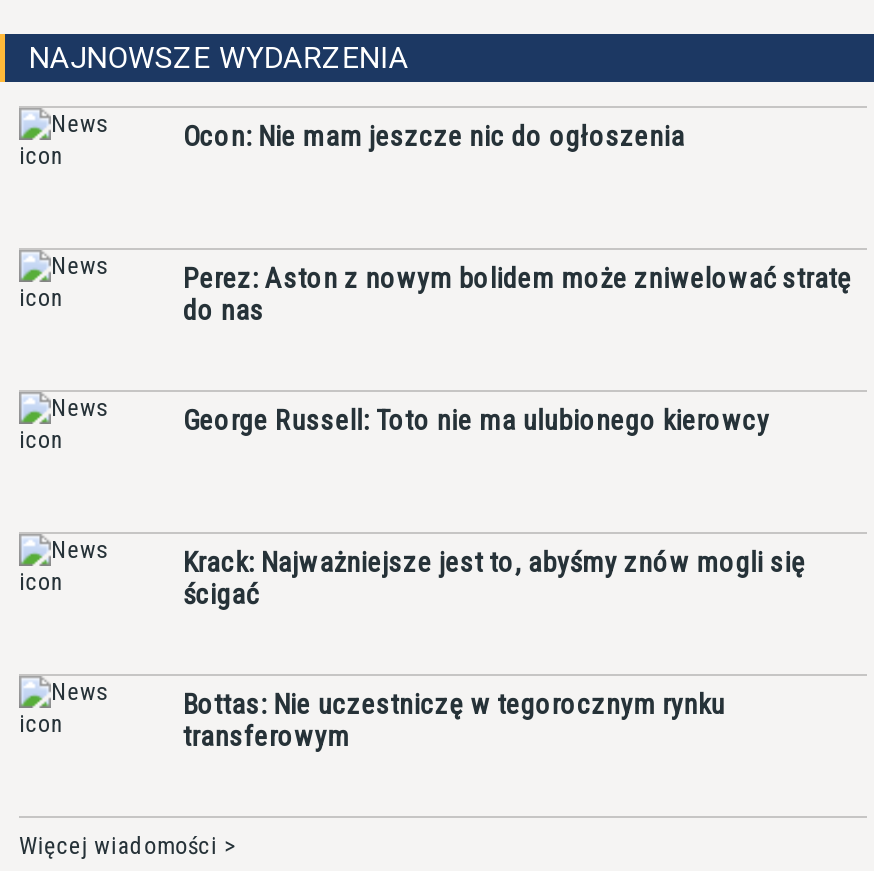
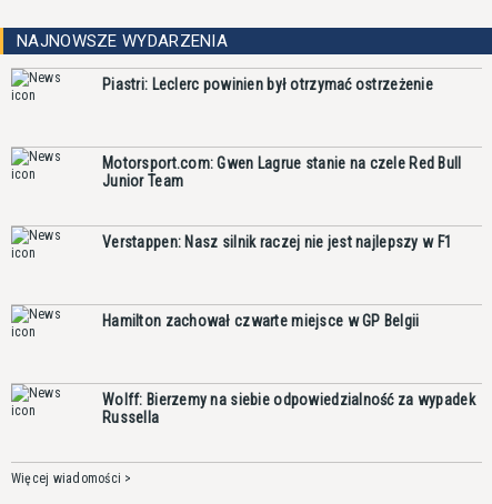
- Ocon: Nie mam jeszcze nic do ogłoszenia
+ Piastri: Leclerc powinien był otrzymać ostrzeżenie

- Perez: Aston z nowym bolidem może zniwelować stratę
- do nas
+ Motorsport.com: Gwen Lagrue stanie na czele Red Bull
+ Junior Team

- George Russell: Toto nie ma ulubionego kierowcy
+ Verstappen: Nasz silnik raczej nie jest najlepszy w F1

- Krack: Najważniejsze jest to, abyśmy znów mogli się
- ścigać
+ Hamilton zachował czwarte miejsce w GP Belgii

- Bottas: Nie uczestniczę w tegorocznym rynku
- transferowym
+ Wolff: Bierzemy na siebie odpowiedzialność za wypadek
+ Russella
